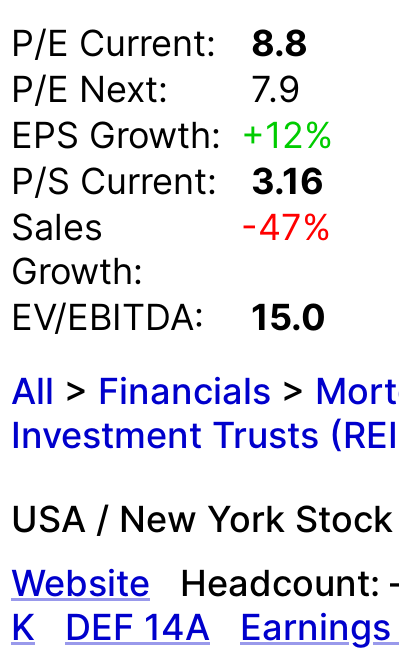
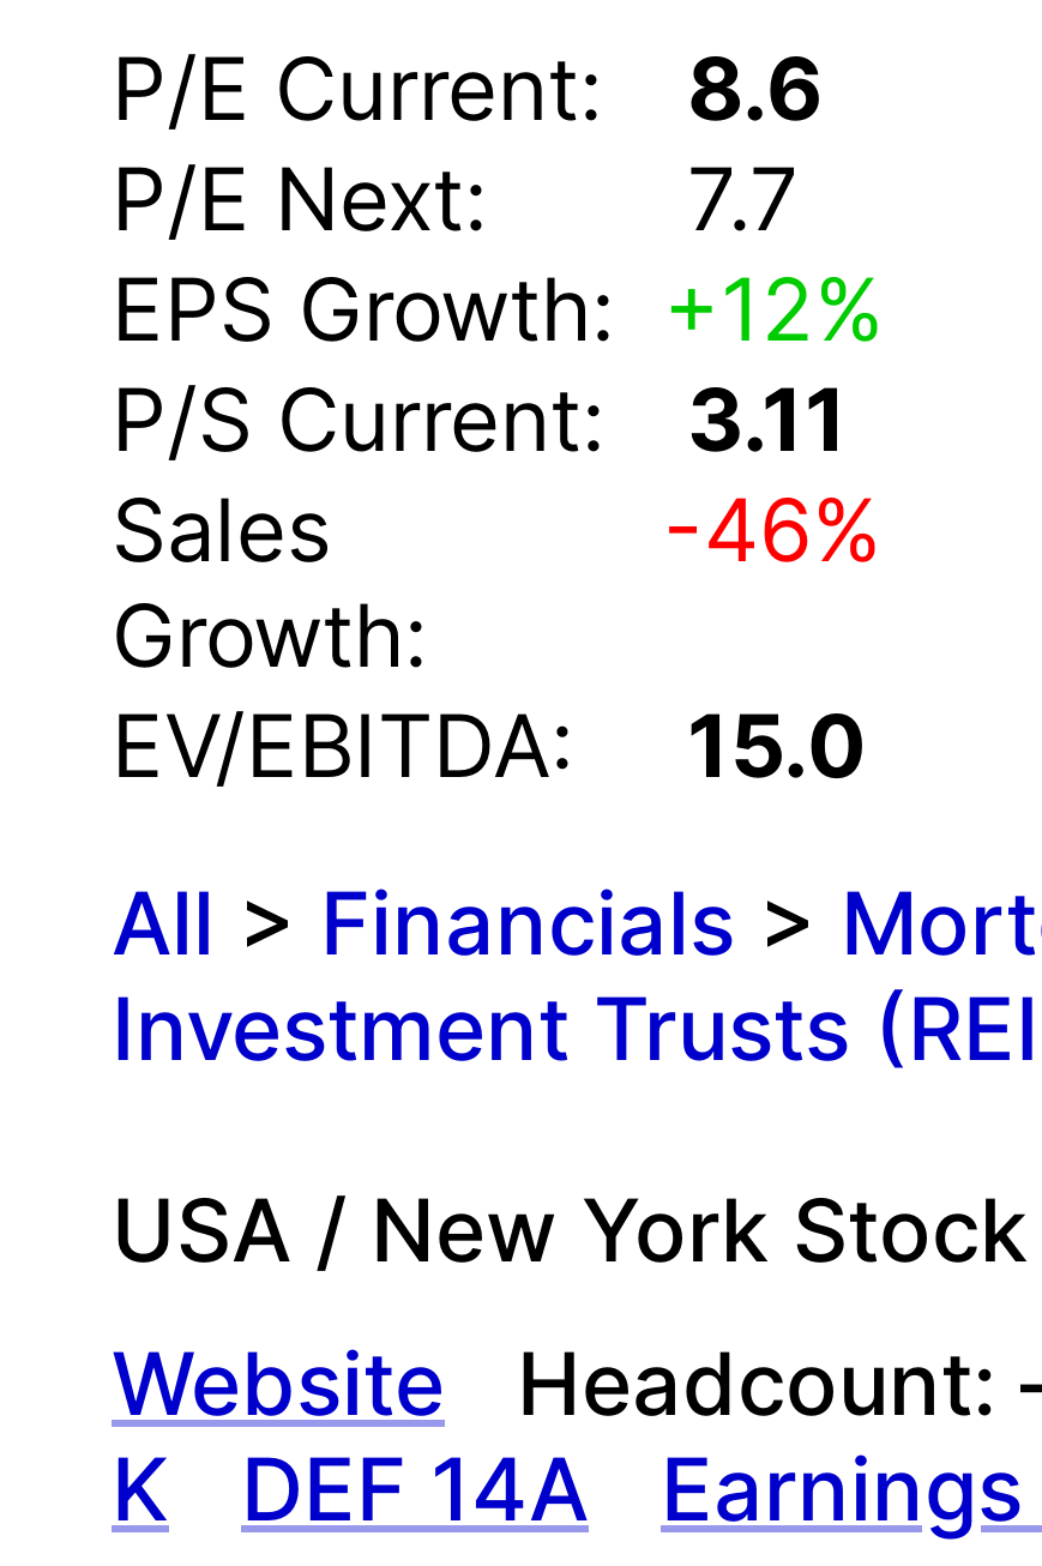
- P/E Current: 8.8
+ P/E Current: 8.6

- P/E Next: 7.9
+ P/E Next: 7.7

- P/S Current: 3.16
+ P/S Current: 3.11

- -47%
+ -46%
